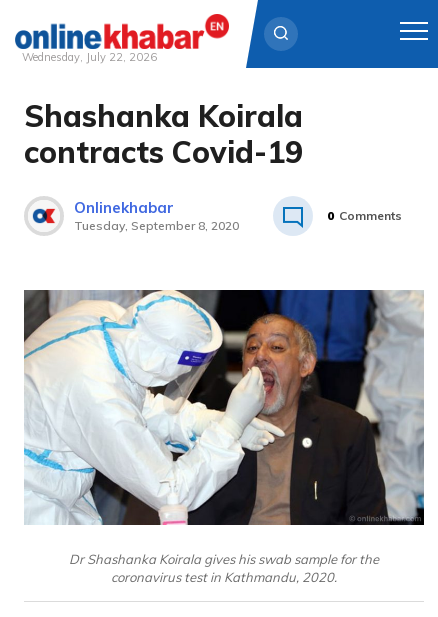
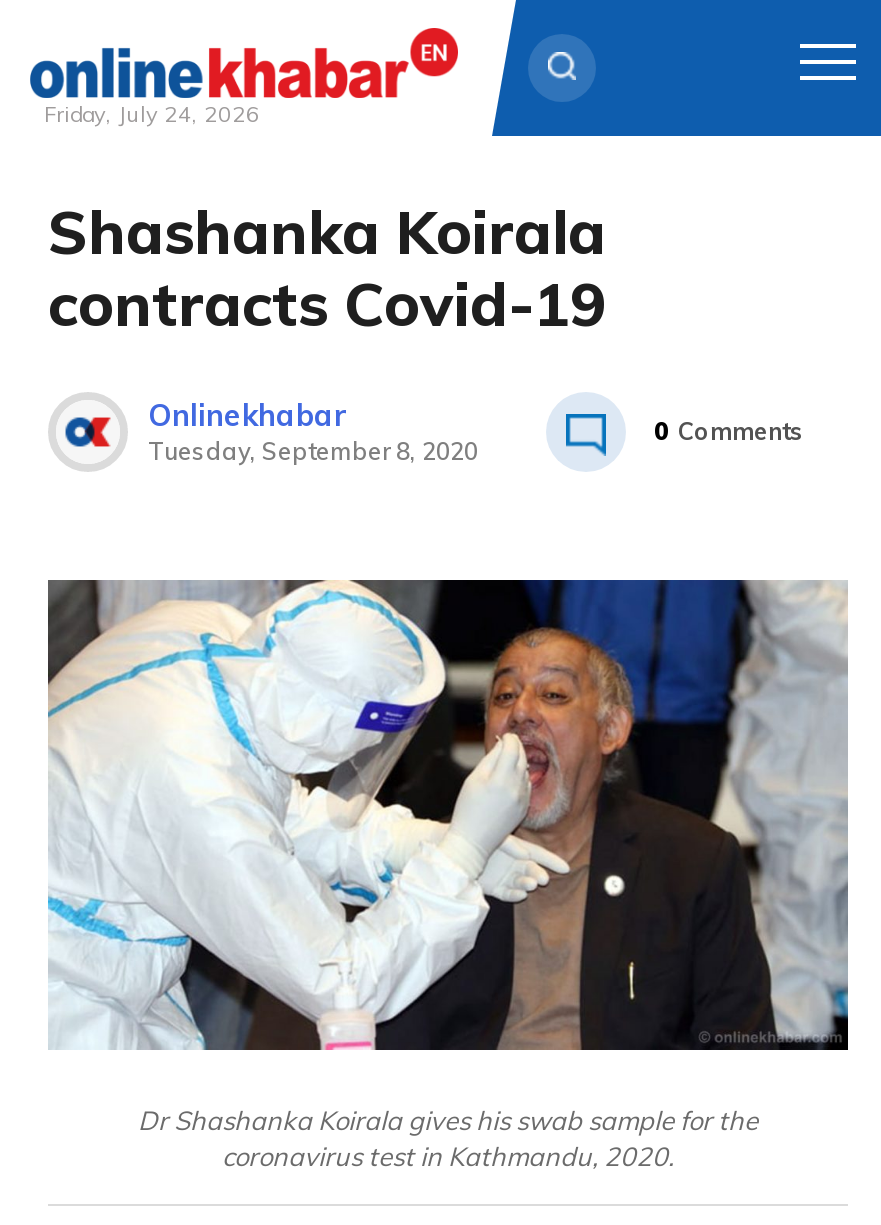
- Wednesday, July 22, 2026
+ Friday, July 24, 2026
